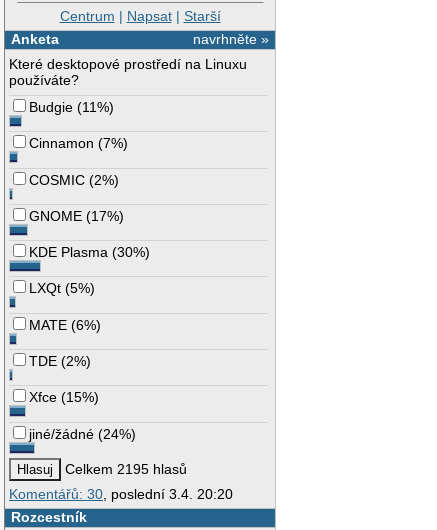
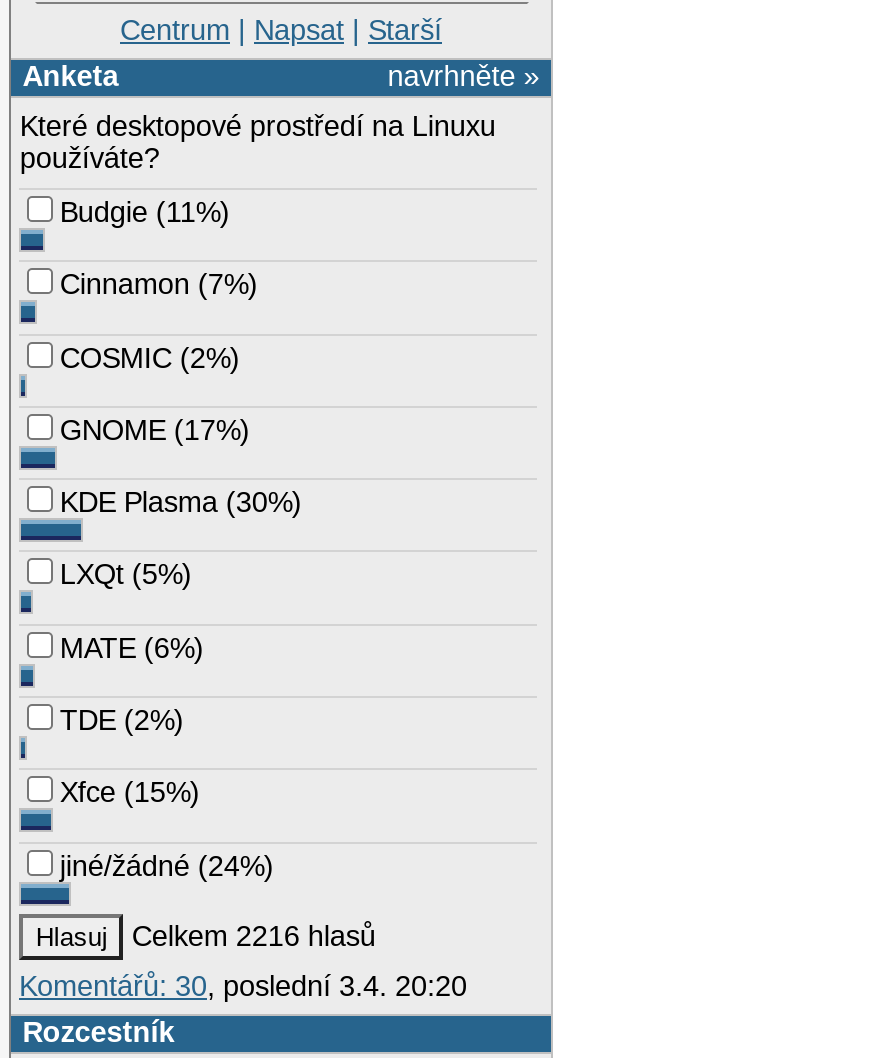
- Celkem 2195 hlasů
+ Celkem 2216 hlasů
